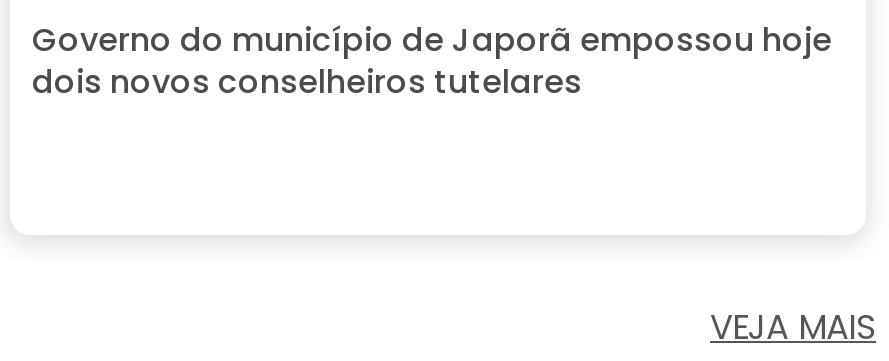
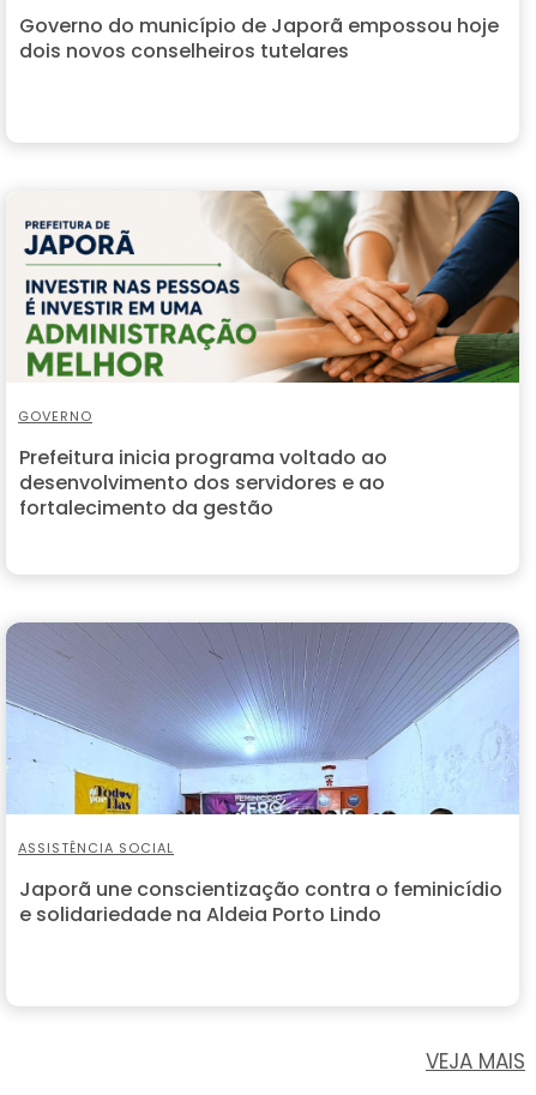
+ [image]
+ ASSISTÊNCIA SOCIAL
+ Japorã une conscientização contra o feminicídio
+ e solidariedade na Aldeia Porto Lindo

+ [image]
+ GOVERNO
+ Prefeitura inicia programa voltado ao
+ desenvolvimento dos servidores e ao
+ fortalecimento da gestão
